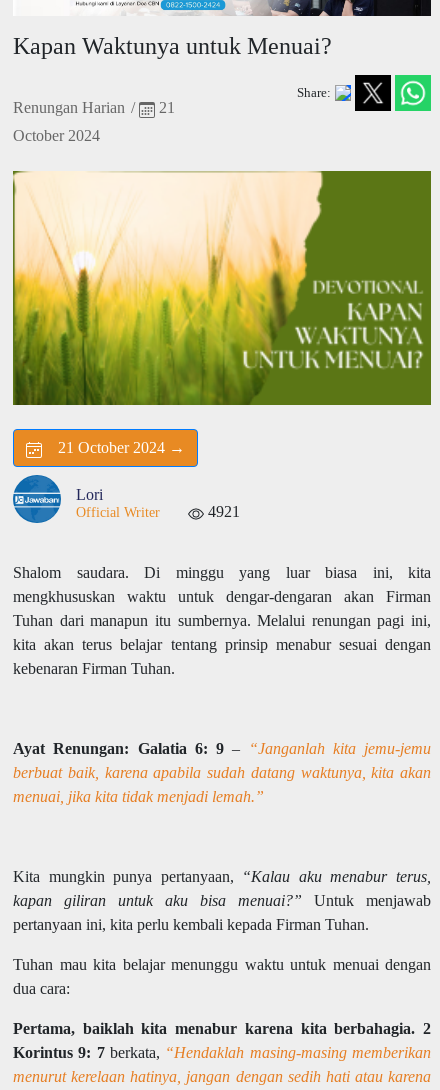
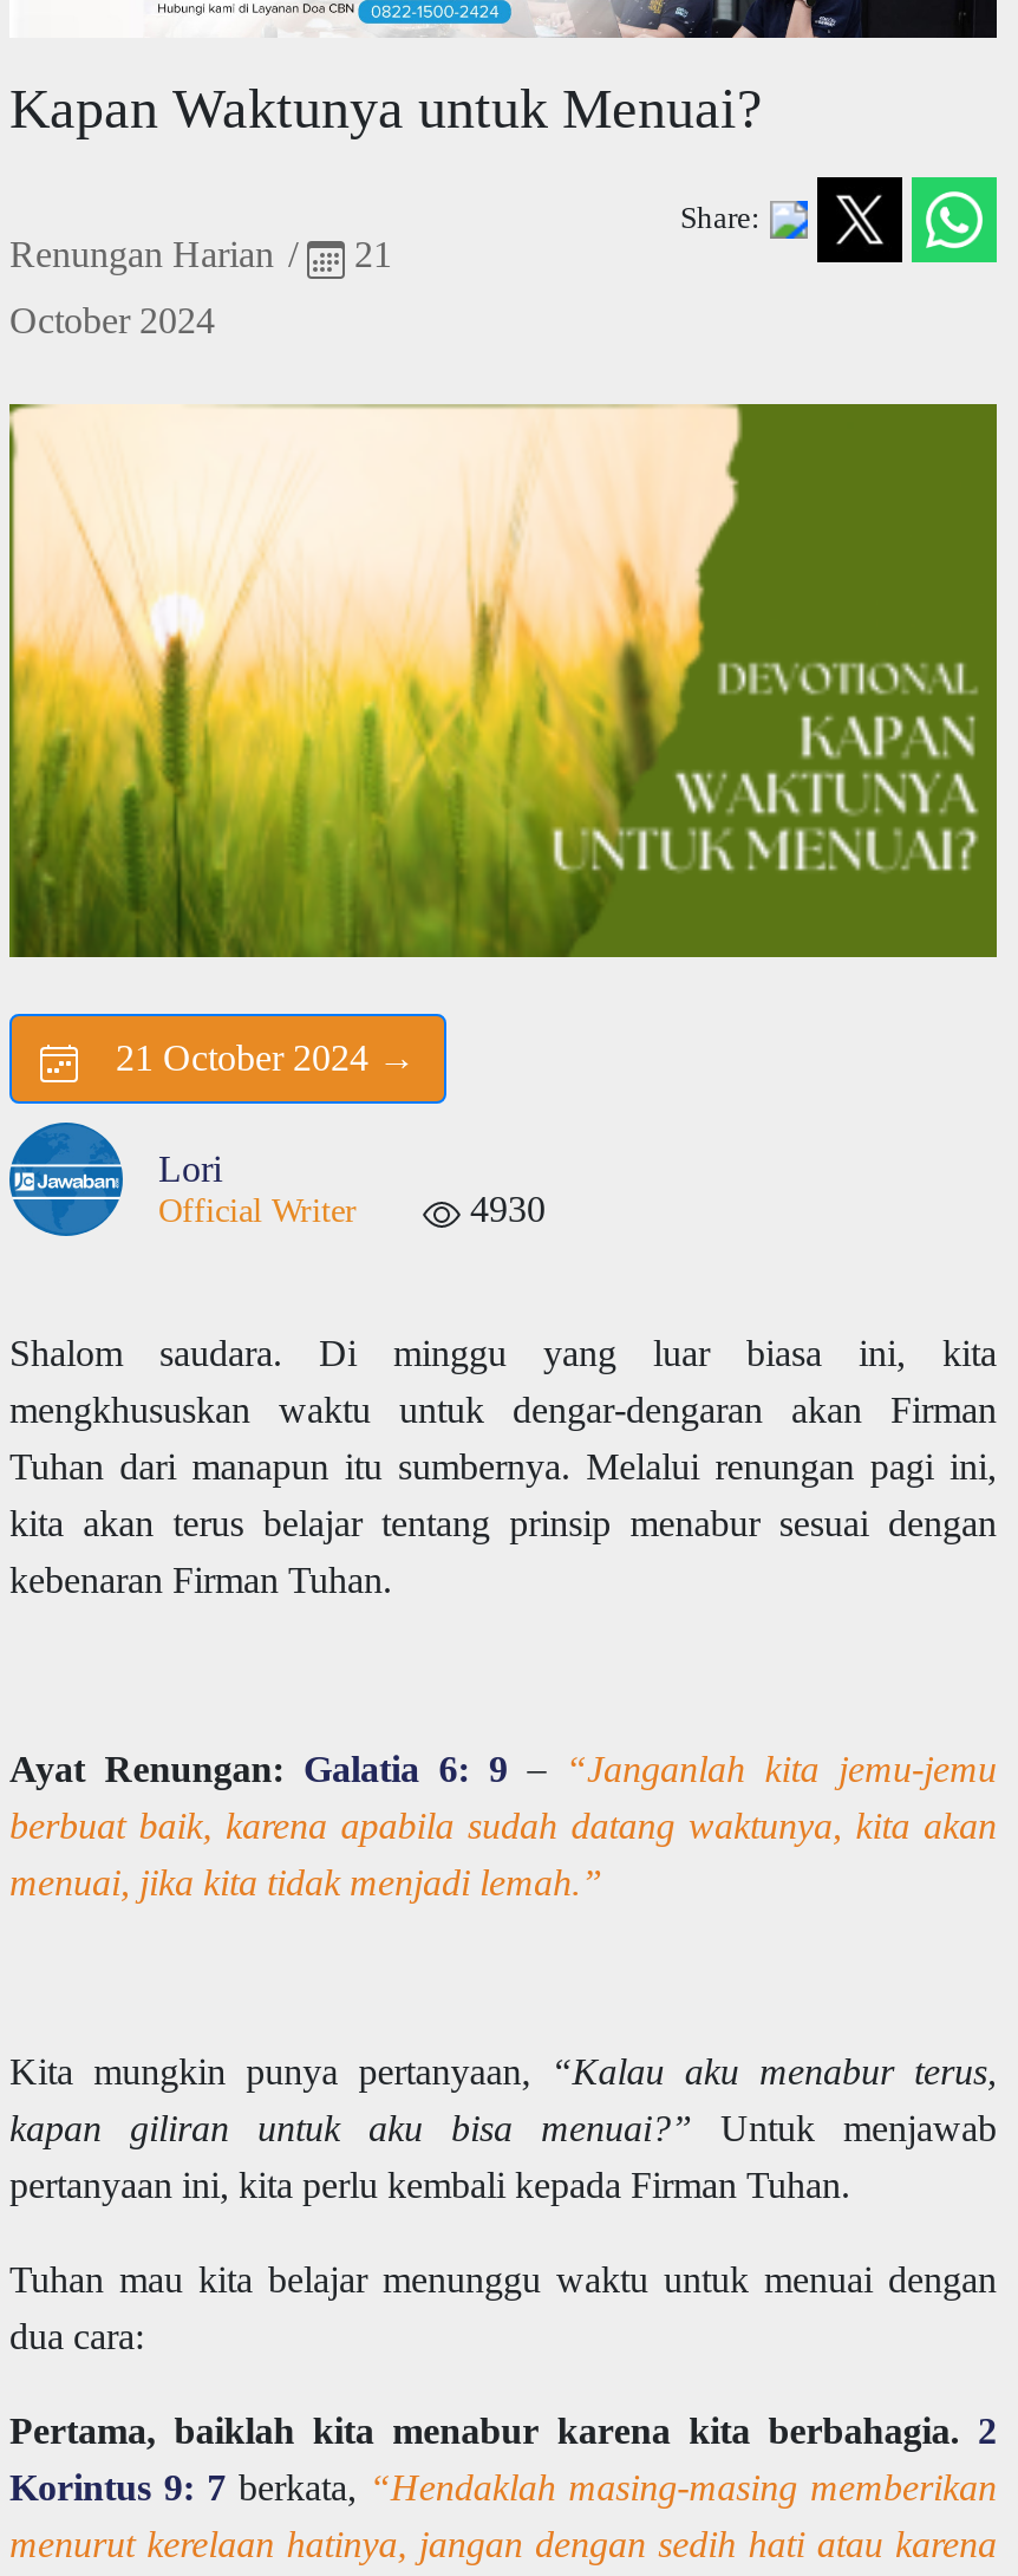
- 4921
+ 4930
